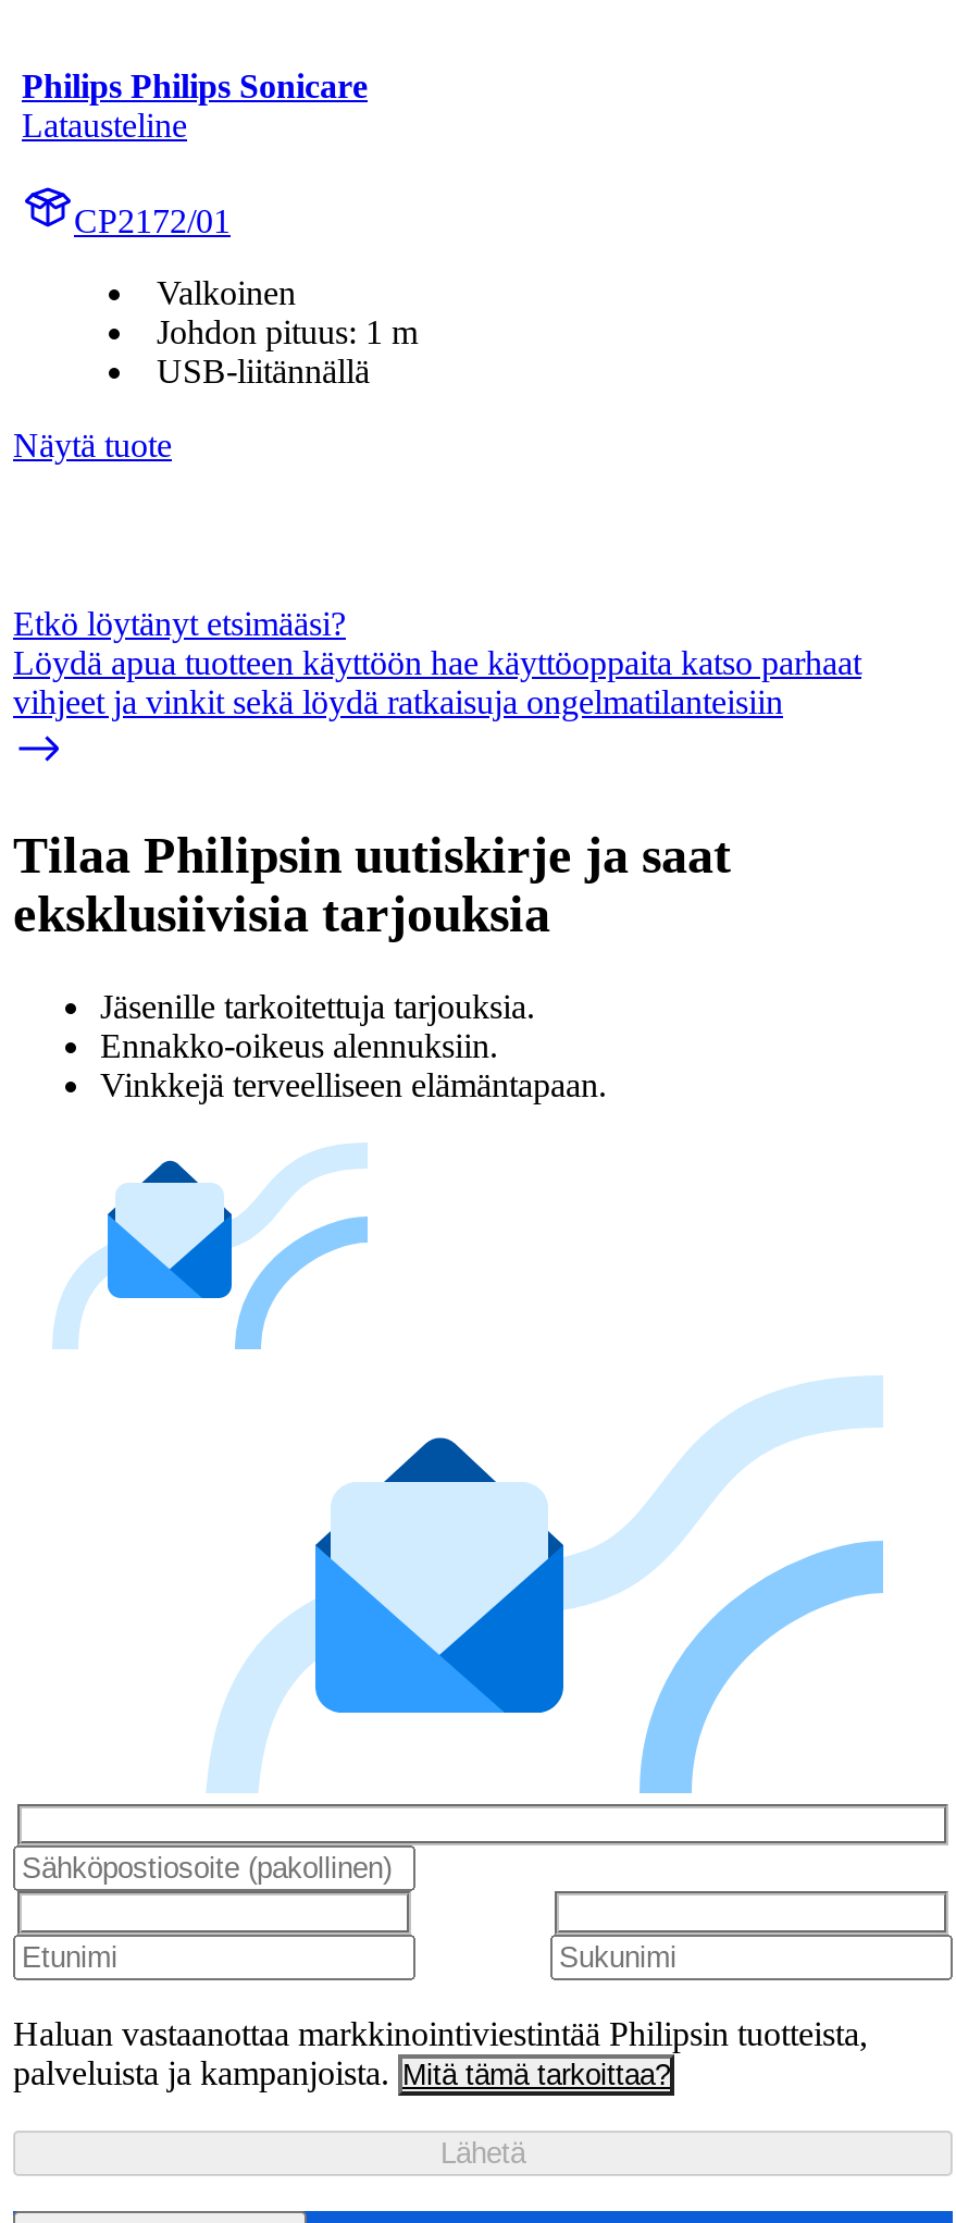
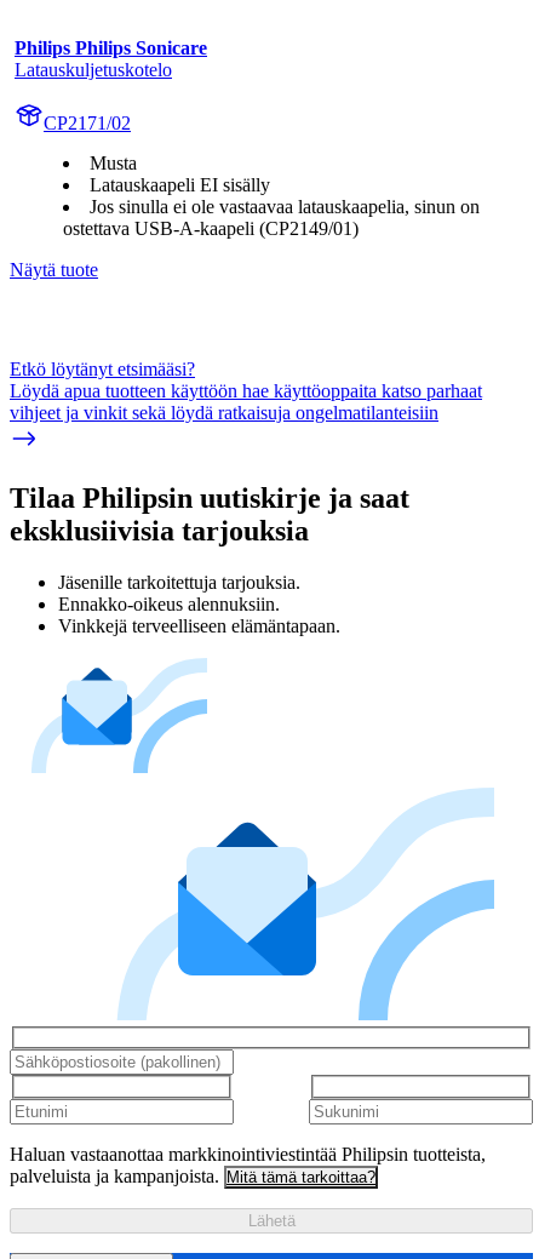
- Latausteline
+ Latauskuljetuskotelo

- CP2172/01
+ CP2171/02

- Valkoinen
- Johdon pituus: 1 m
- USB-liitännällä
+ Musta
+ Latauskaapeli EI sisälly
+ Jos sinulla ei ole vastaavaa latauskaapelia, sinun on
+ ostettava USB-A-kaapeli (CP2149/01)
